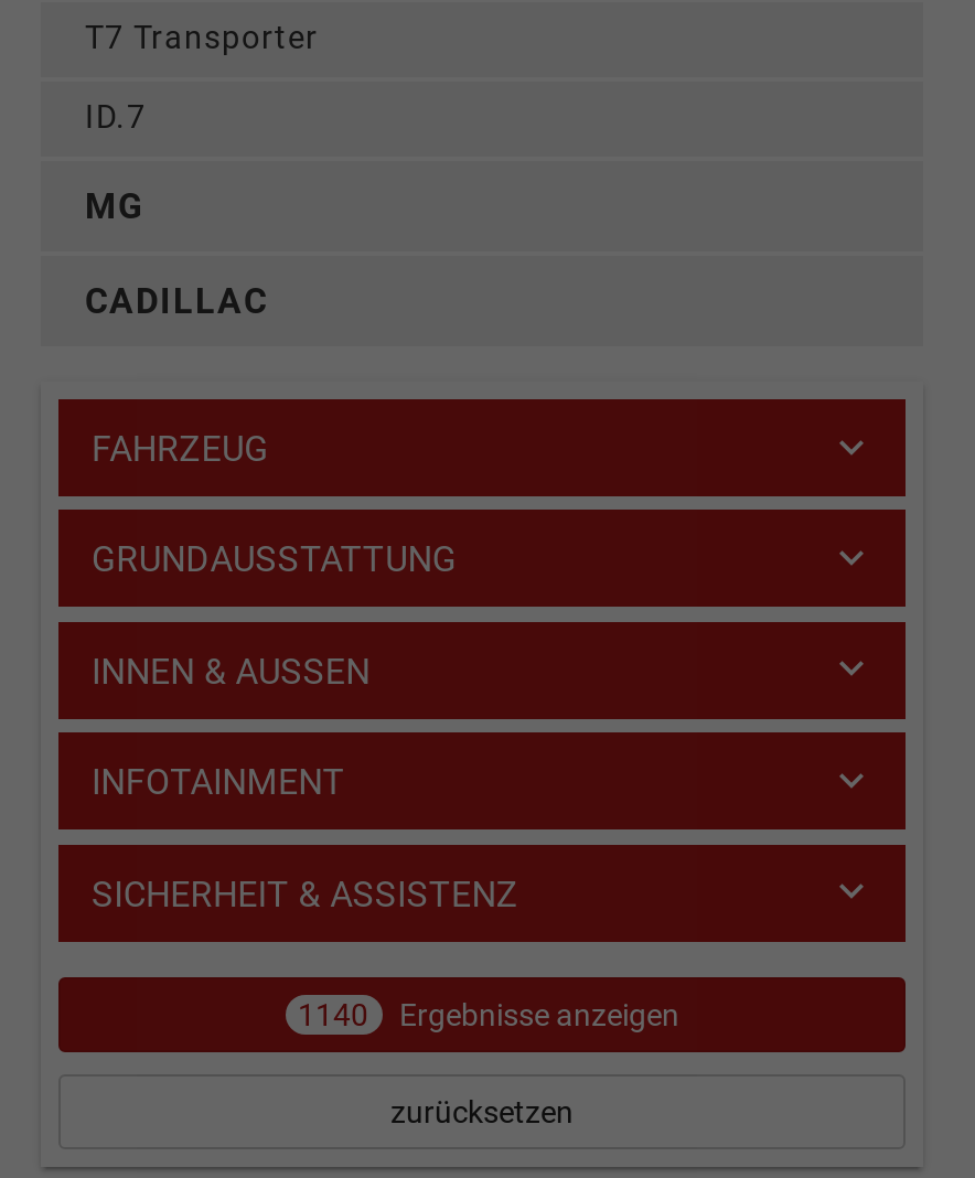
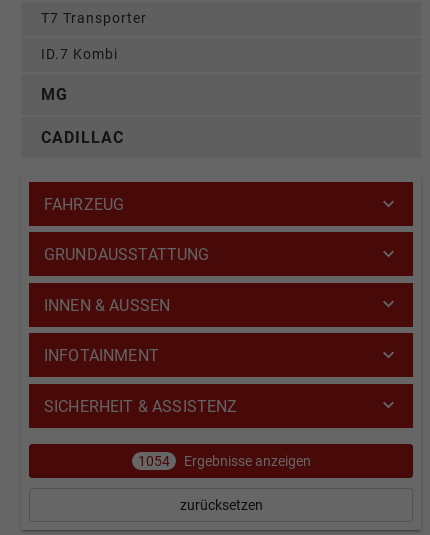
- ID.7
+ ID.7 Kombi

- 1140 Ergebnisse anzeigen
+ 1054 Ergebnisse anzeigen
